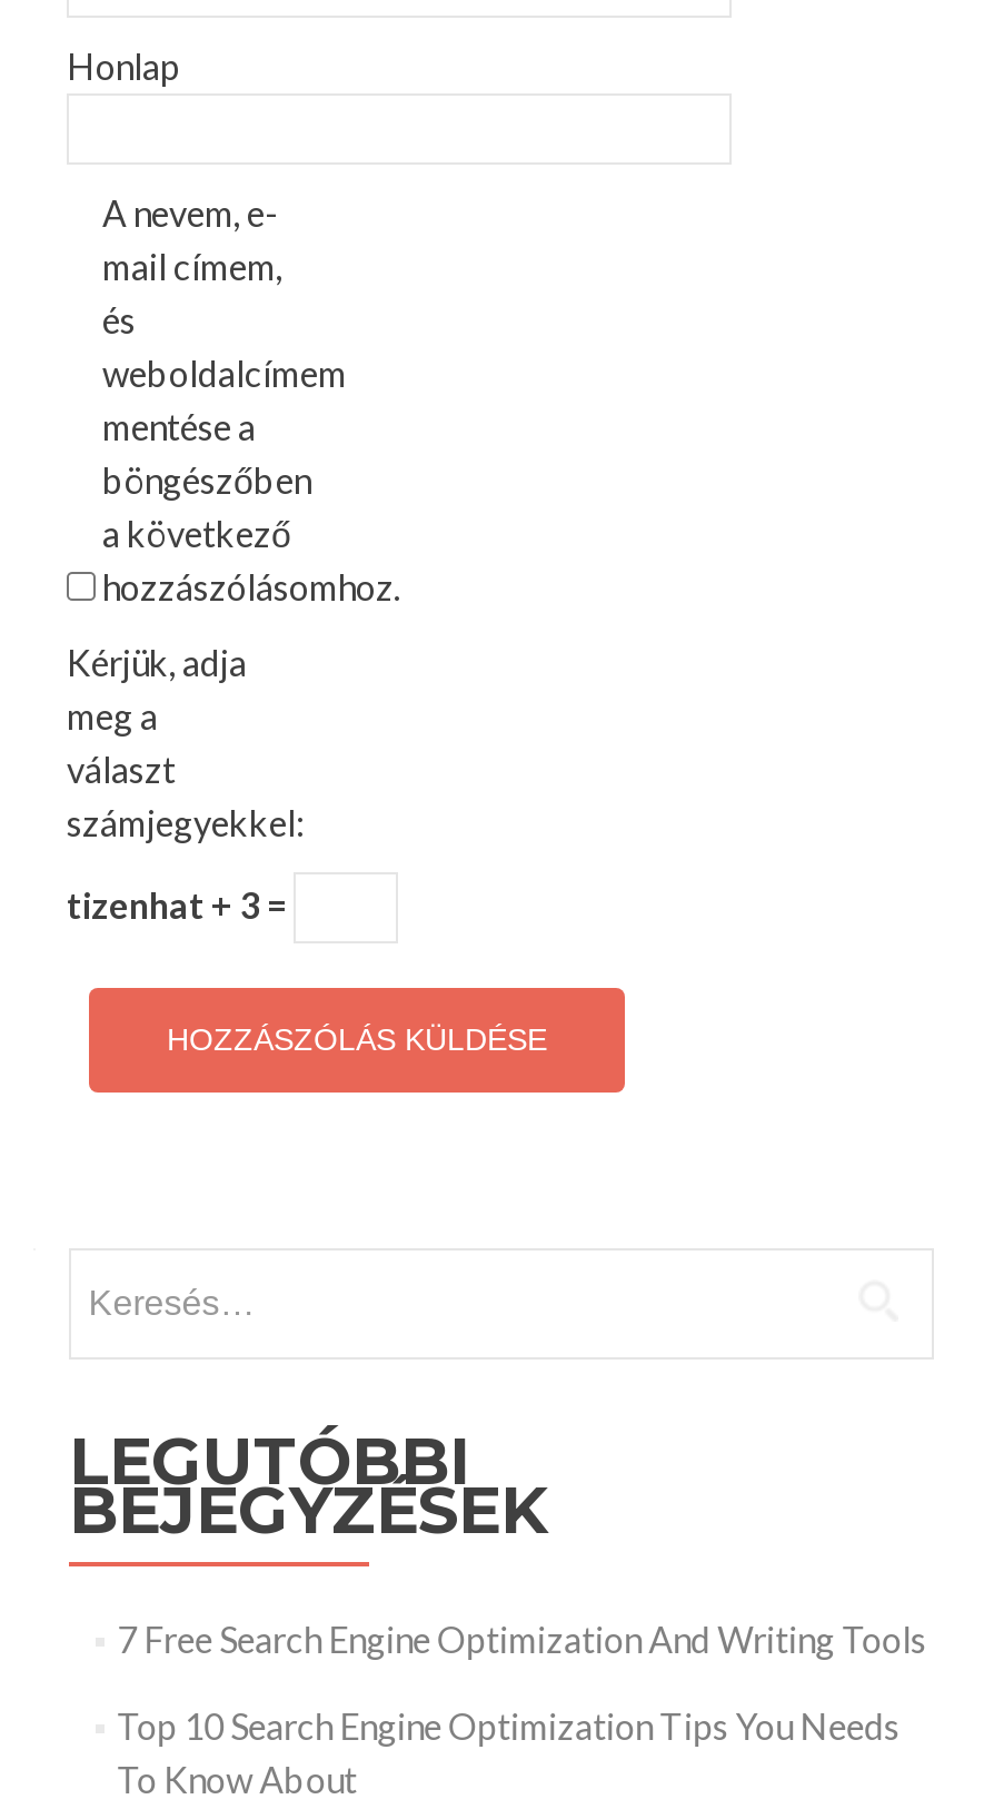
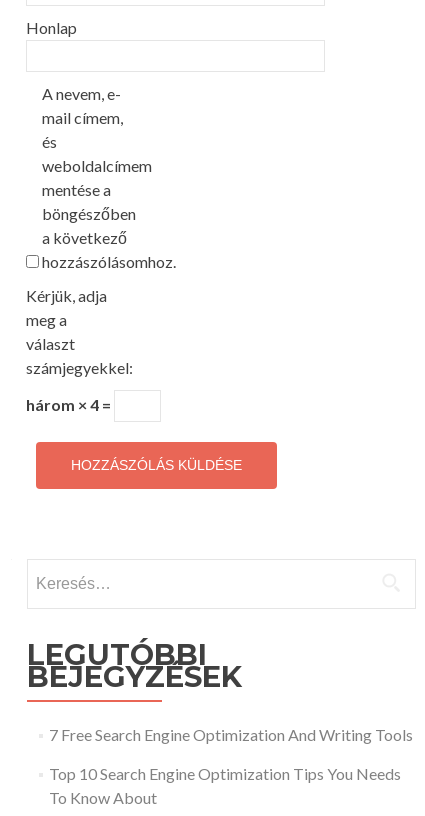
- tizenhat + 3 =
+ három × 4 =
